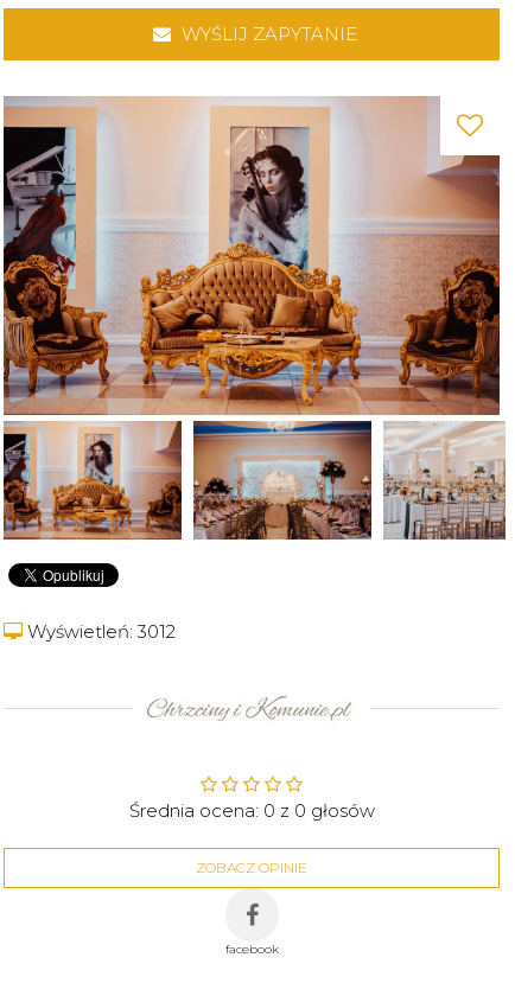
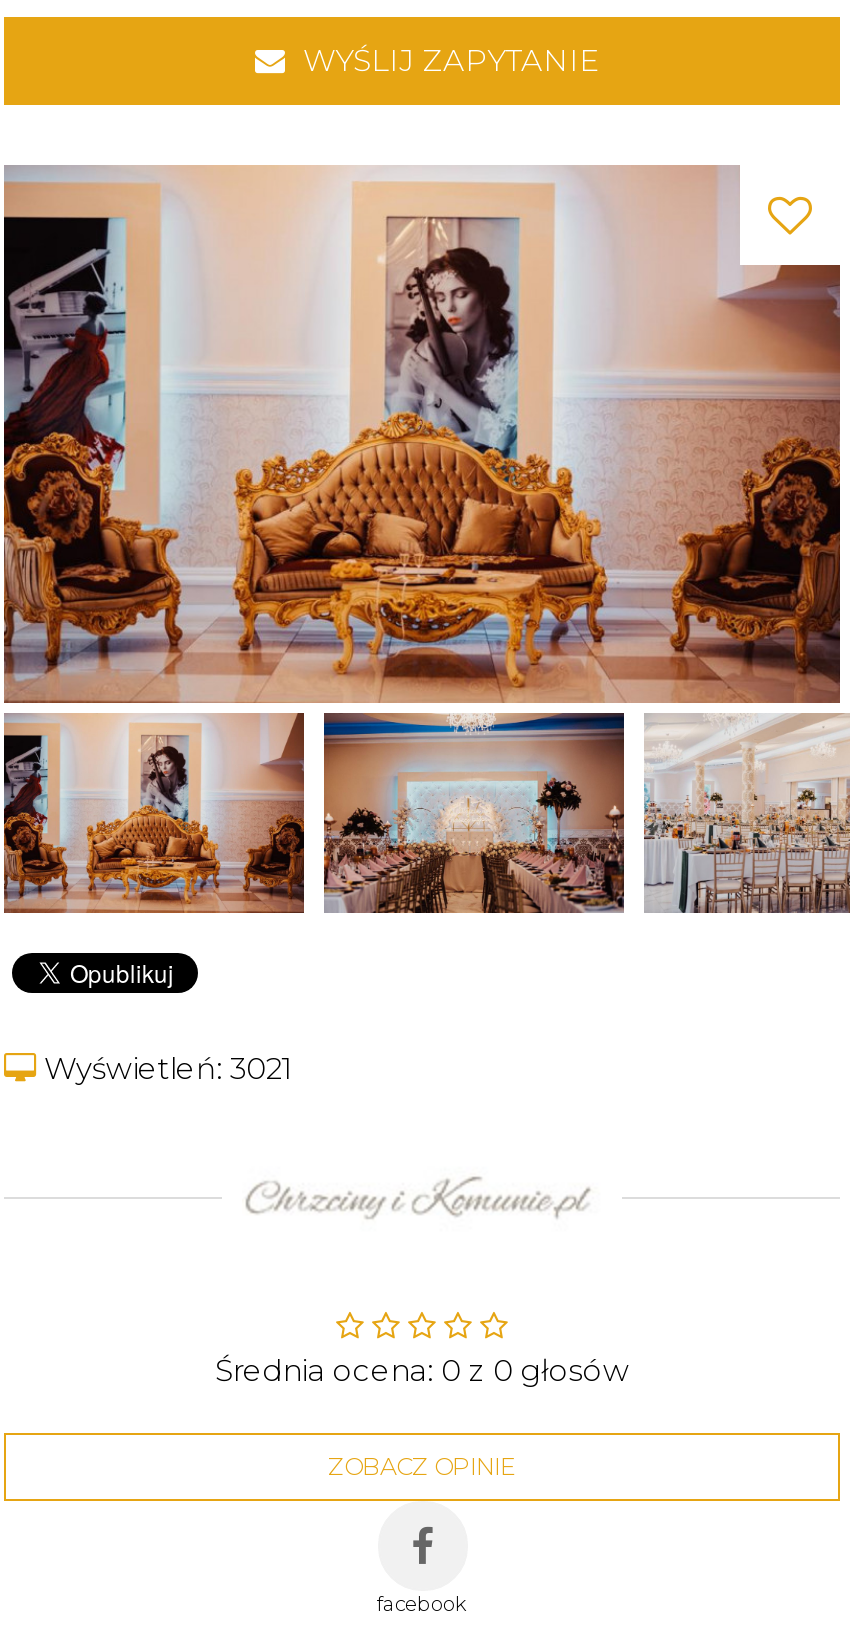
- Wyświetleń: 3012
+ Wyświetleń: 3021
